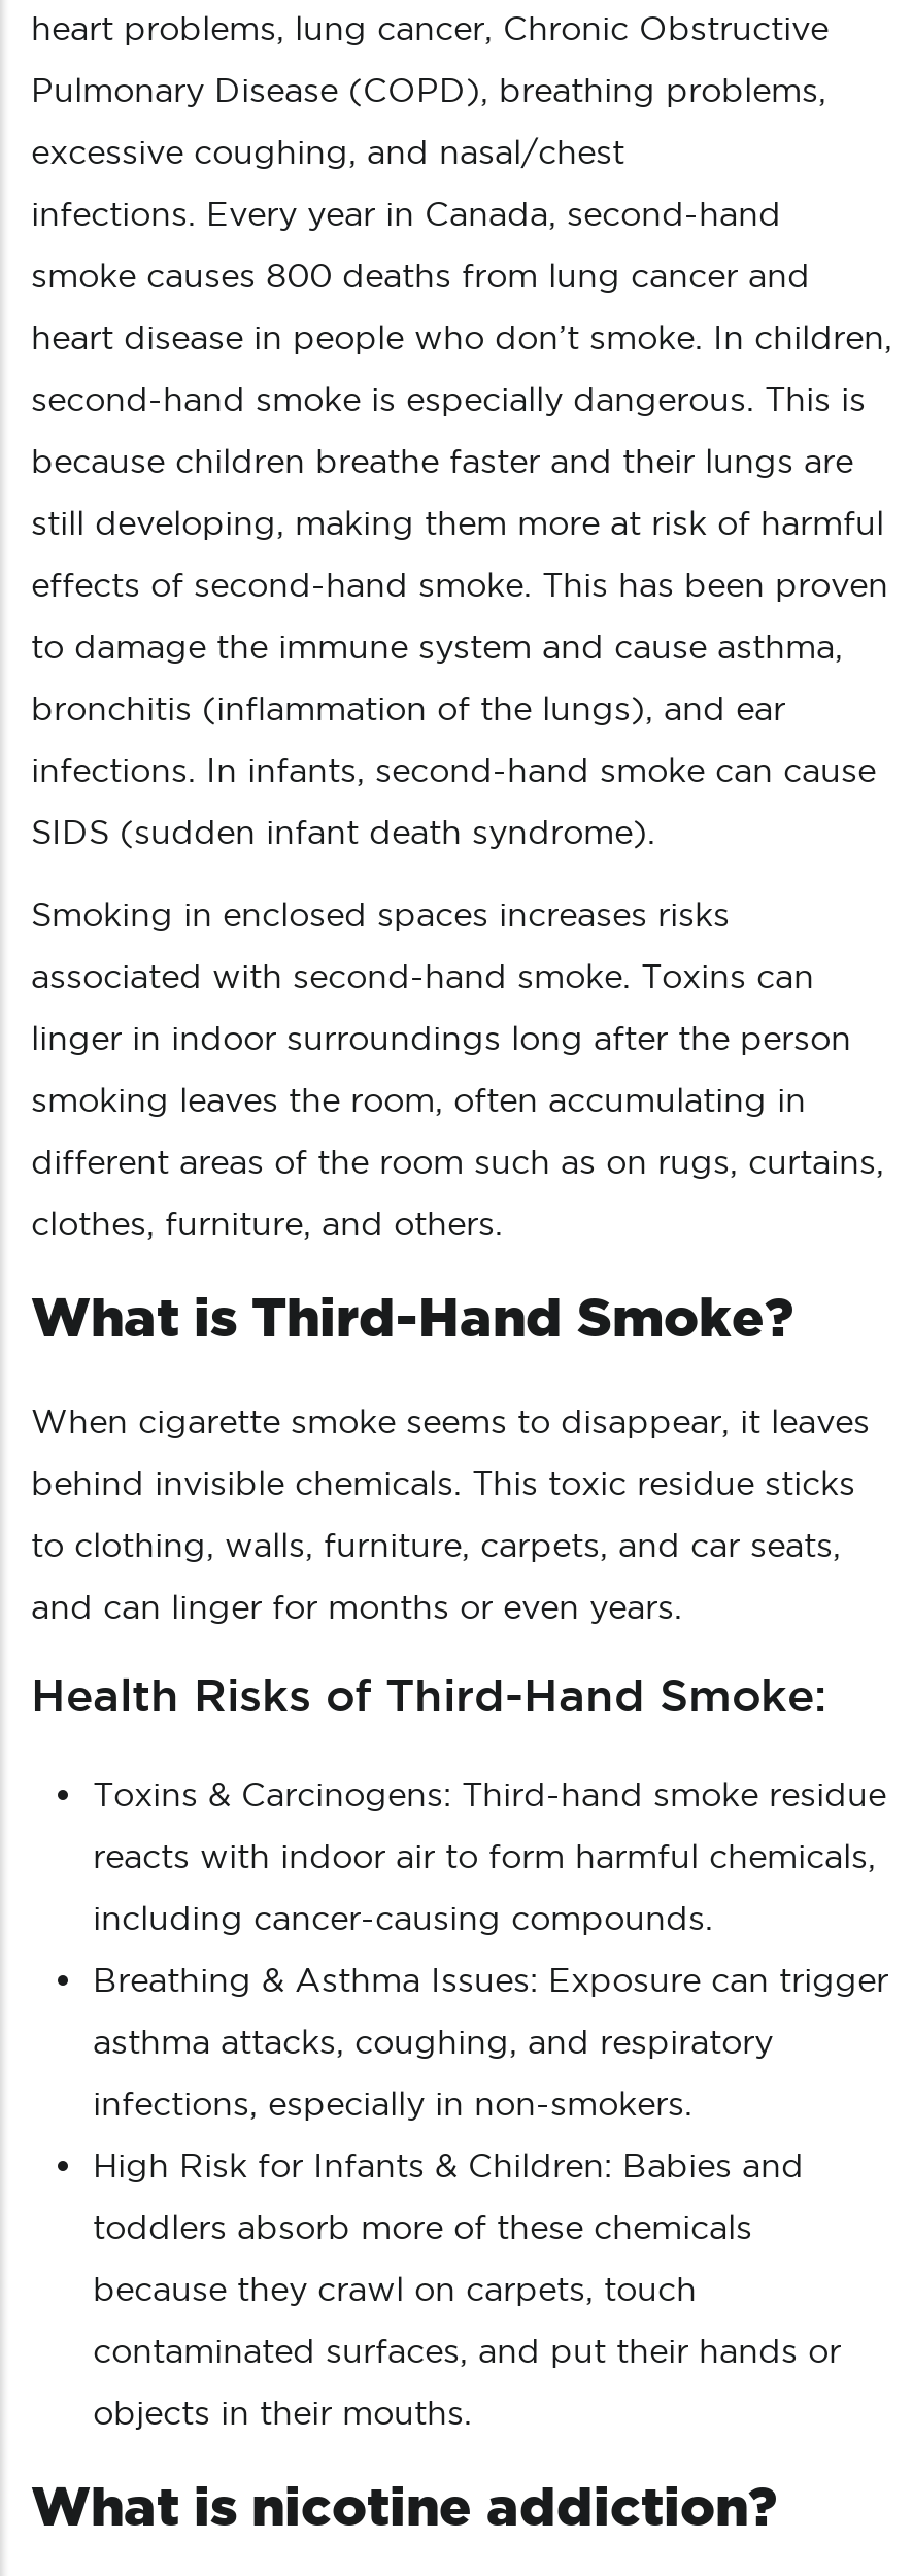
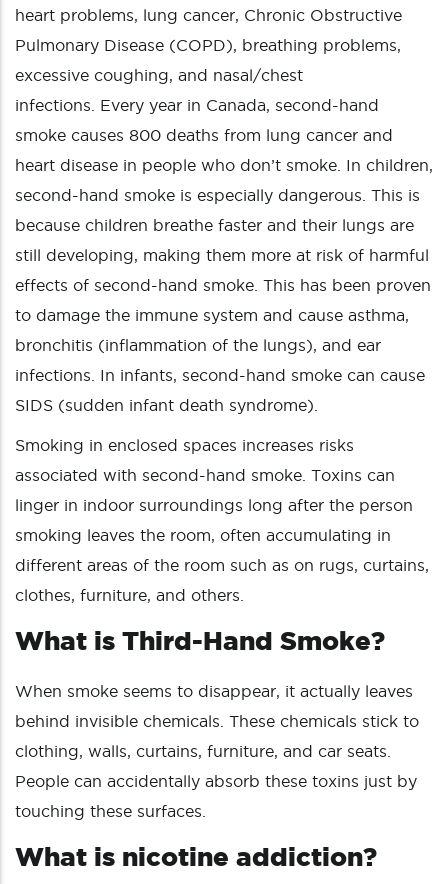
- When cigarette smoke seems to disappear, it leaves
- behind invisible chemicals. This toxic residue sticks
- to clothing, walls, furniture, carpets, and car seats,
- and can linger for months or even years.
- Health Risks of Third-Hand Smoke:
- Toxins & Carcinogens: Third-hand smoke residue
- reacts with indoor air to form harmful chemicals,
- including cancer-causing compounds.
- Breathing & Asthma Issues: Exposure can trigger
- asthma attacks, coughing, and respiratory
- infections, especially in non-smokers.
- High Risk for Infants & Children: Babies and
- toddlers absorb more of these chemicals
- because they crawl on carpets, touch
- contaminated surfaces, and put their hands or
- objects in their mouths.
+ When smoke seems to disappear, it actually leaves
+ behind invisible chemicals. These chemicals stick to
+ clothing, walls, curtains, furniture, and car seats.
+ People can accidentally absorb these toxins just by
+ touching these surfaces.
